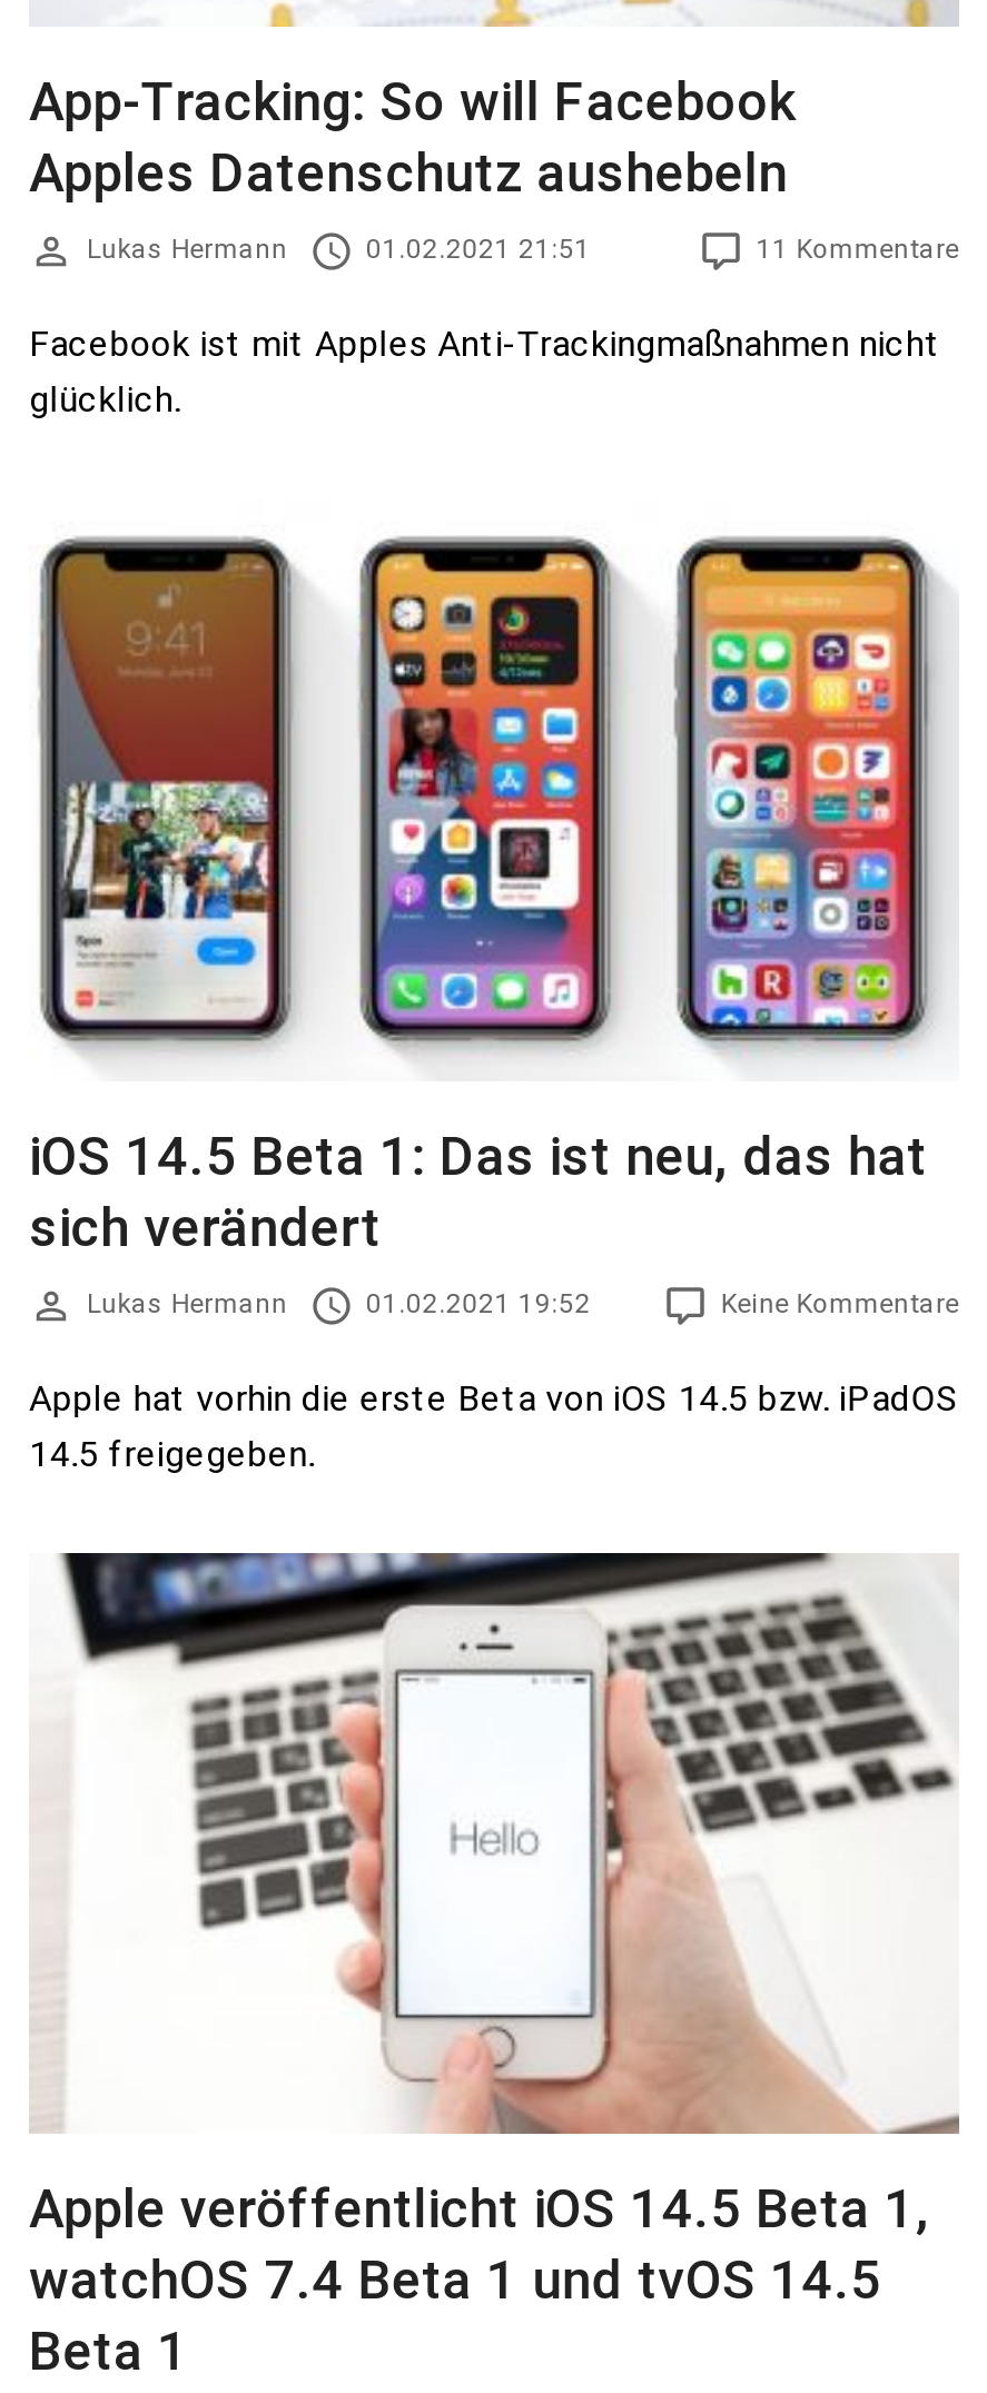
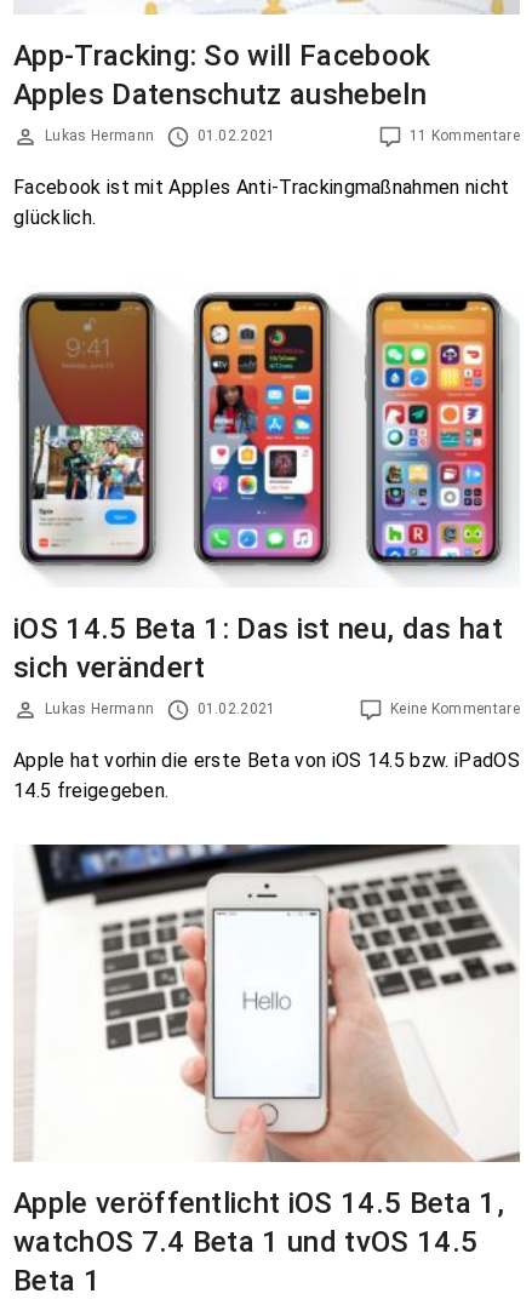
- 01.02.2021 21:51
+ 01.02.2021

- 01.02.2021 19:52
+ 01.02.2021
